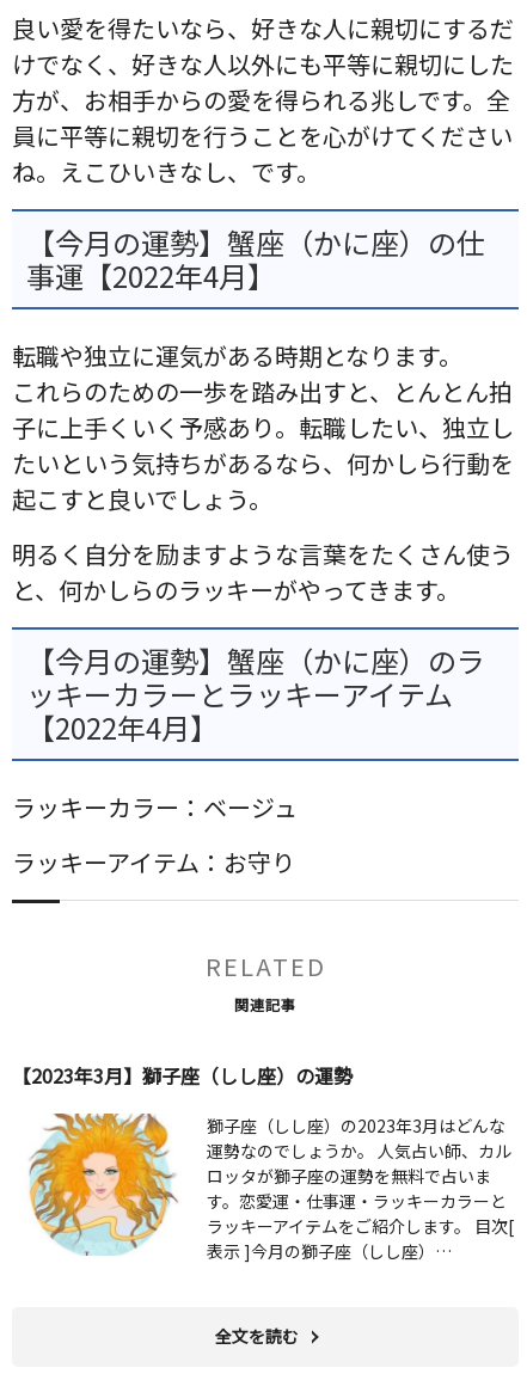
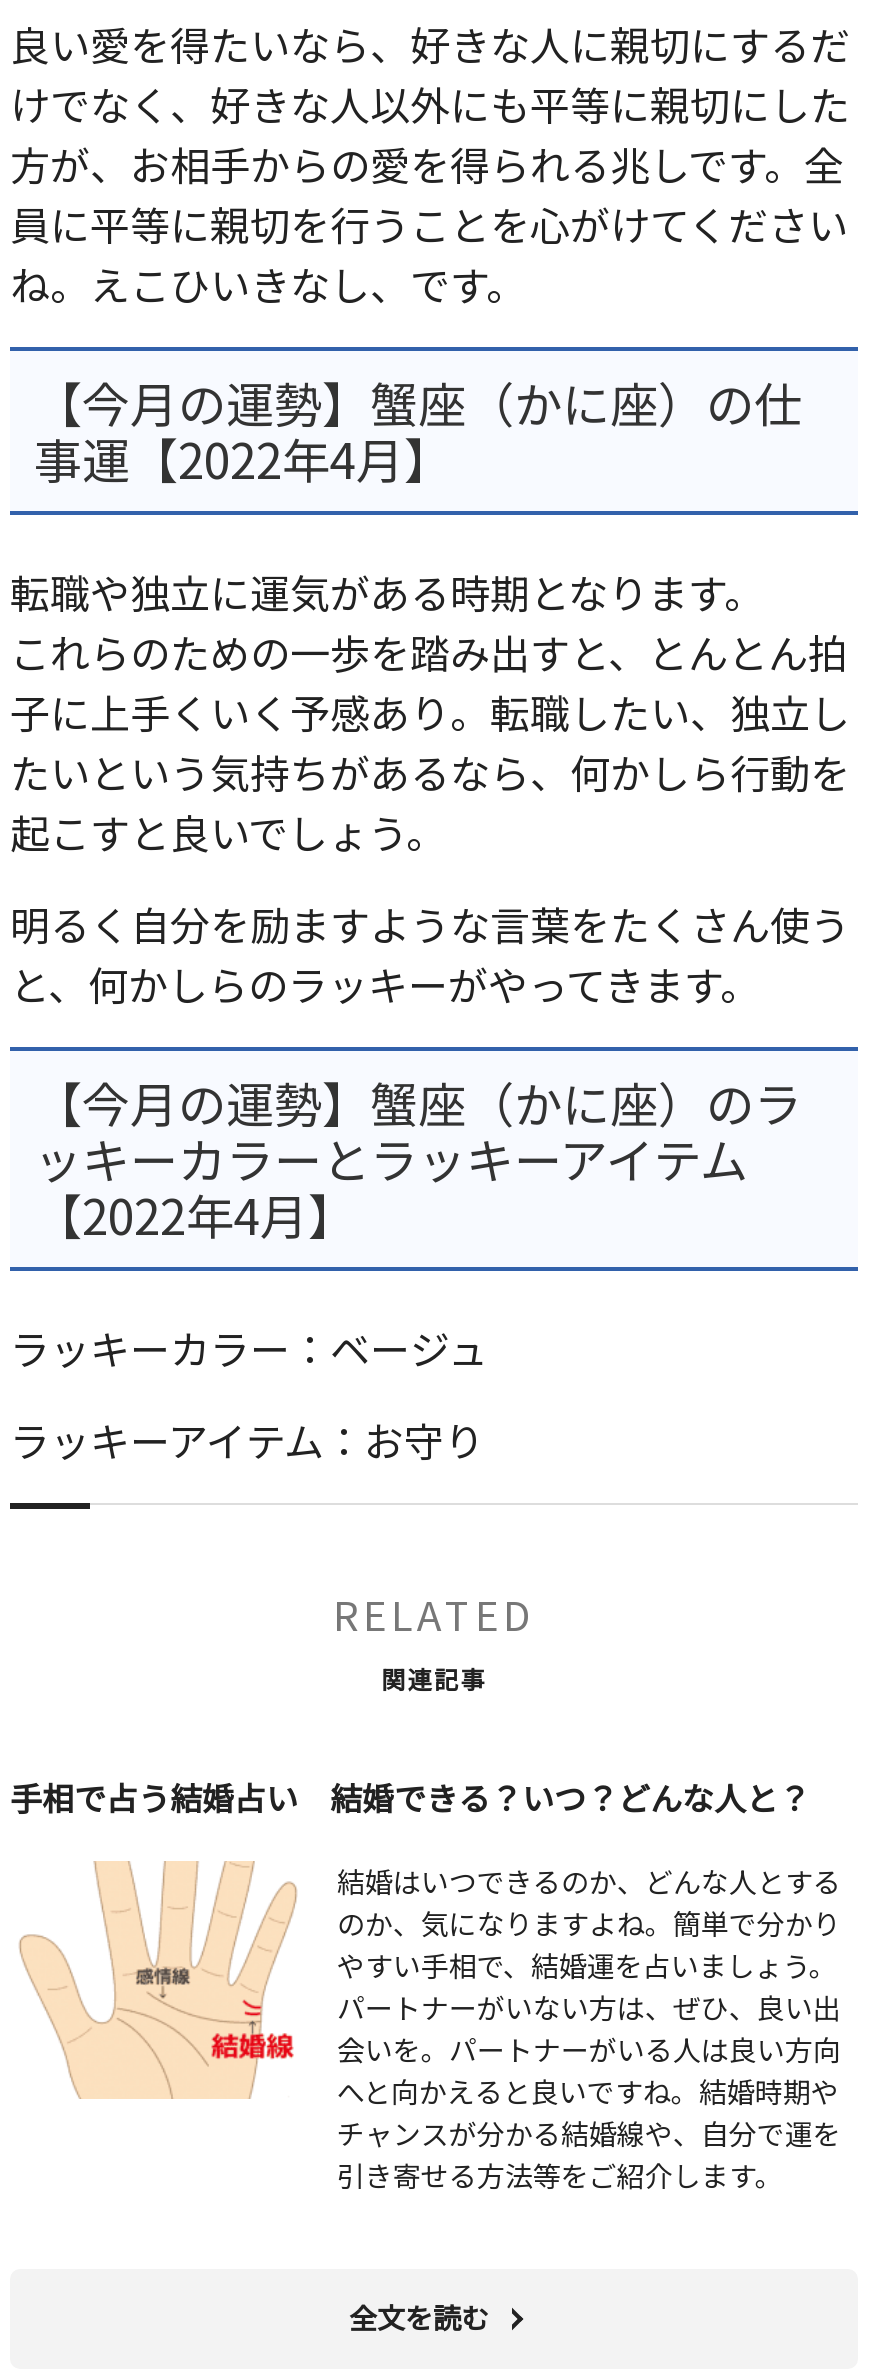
- 【2023年3月】獅子座（しし座）の運勢
+ 手相で占う結婚占い 結婚できる？いつ？どんな人と？

- [image]
- 獅子座（しし座）の2023年3月はどんな
- 運勢なのでしょうか。 人気占い師、カル
- ロッタが獅子座の運勢を無料で占いま
- す。恋愛運・仕事運・ラッキーカラーと
- ラッキーアイテムをご紹介します。 目次[
- 表示 ]今月の獅子座（しし座）…
+ [image]
+ 結婚はいつできるのか、どんな人とする
+ のか、気になりますよね。簡単で分かり
+ やすい手相で、結婚運を占いましょう。
+ パートナーがいない方は、ぜひ、良い出
+ 会いを。パートナーがいる人は良い方向
+ へと向かえると良いですね。結婚時期や
+ チャンスが分かる結婚線や、自分で運を
+ 引き寄せる方法等をご紹介します。
